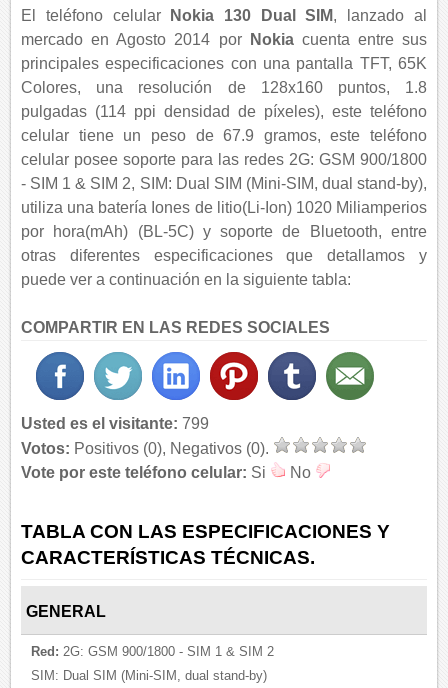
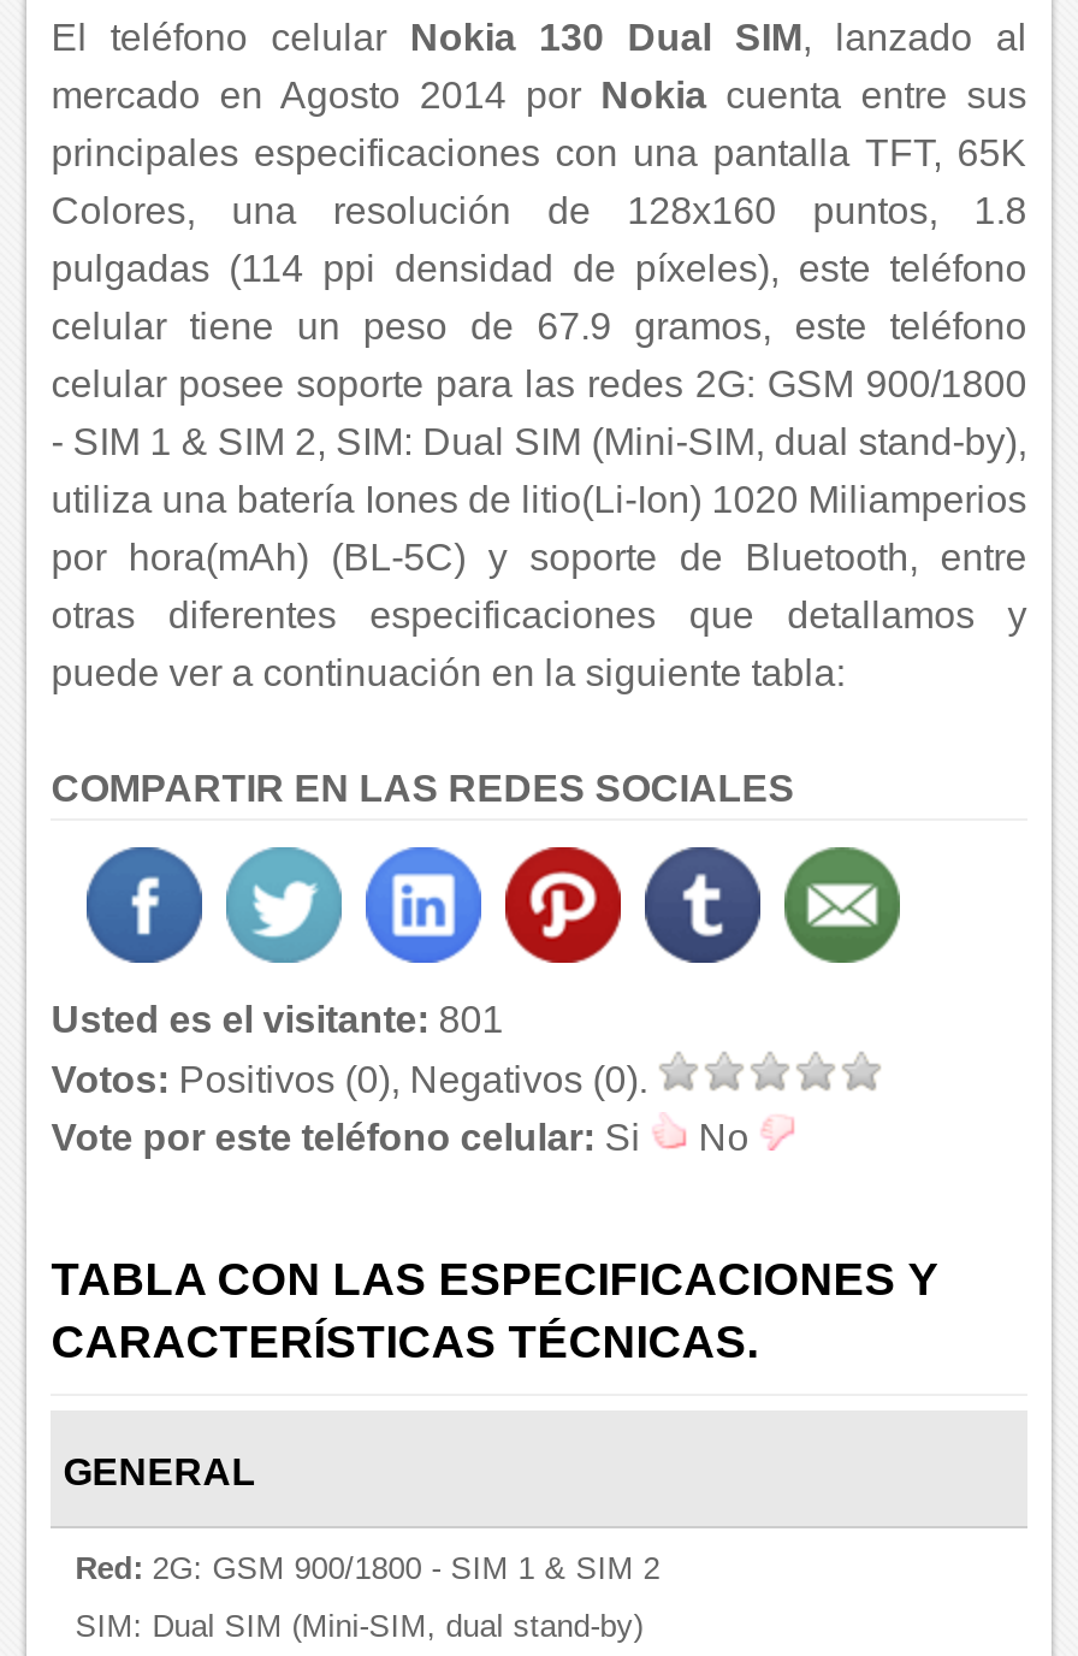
- Usted es el visitante: 799
+ Usted es el visitante: 801
